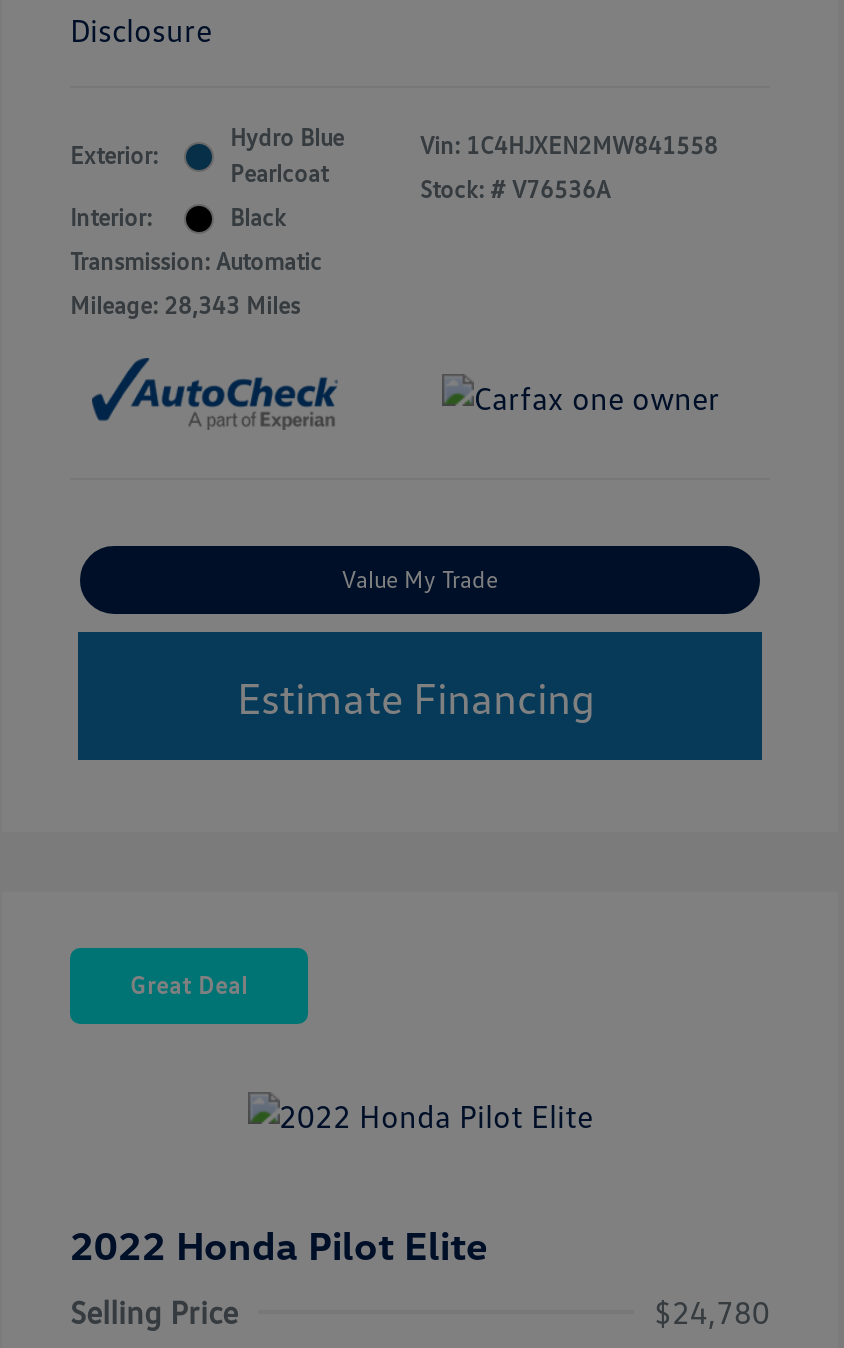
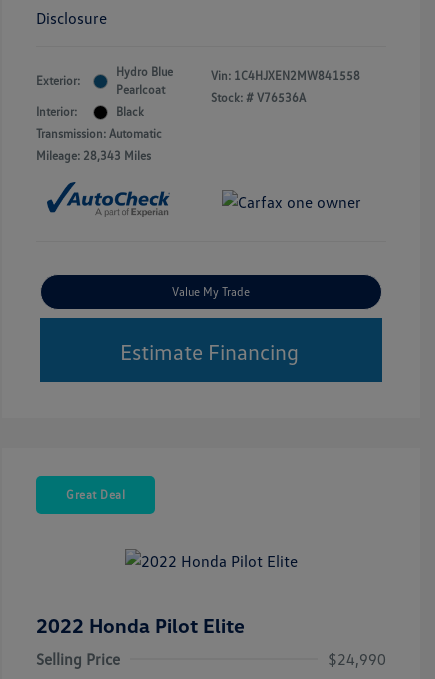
- $24,780
+ $24,990
